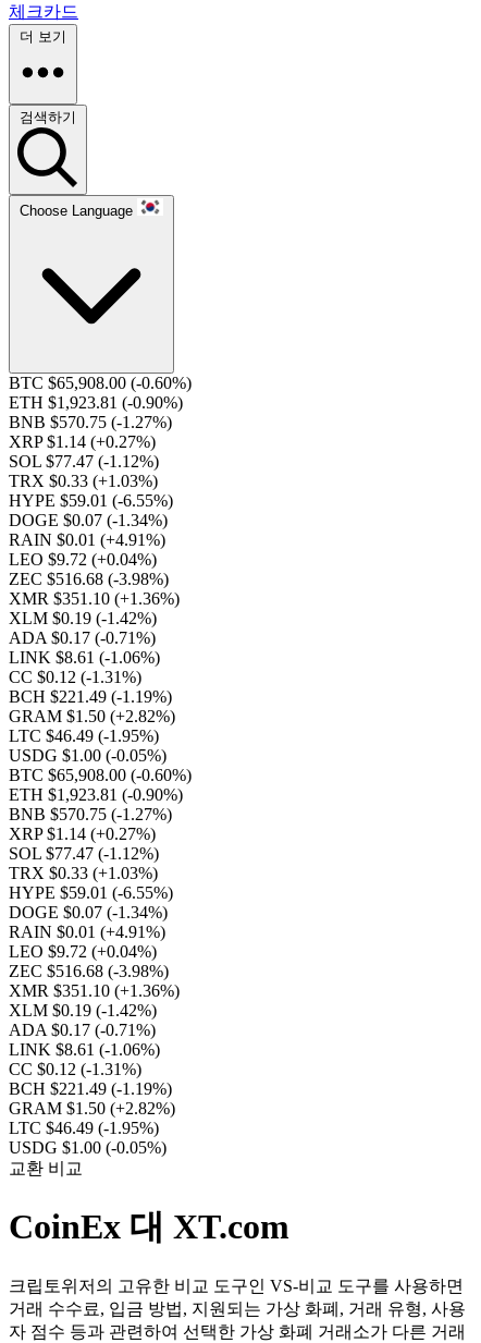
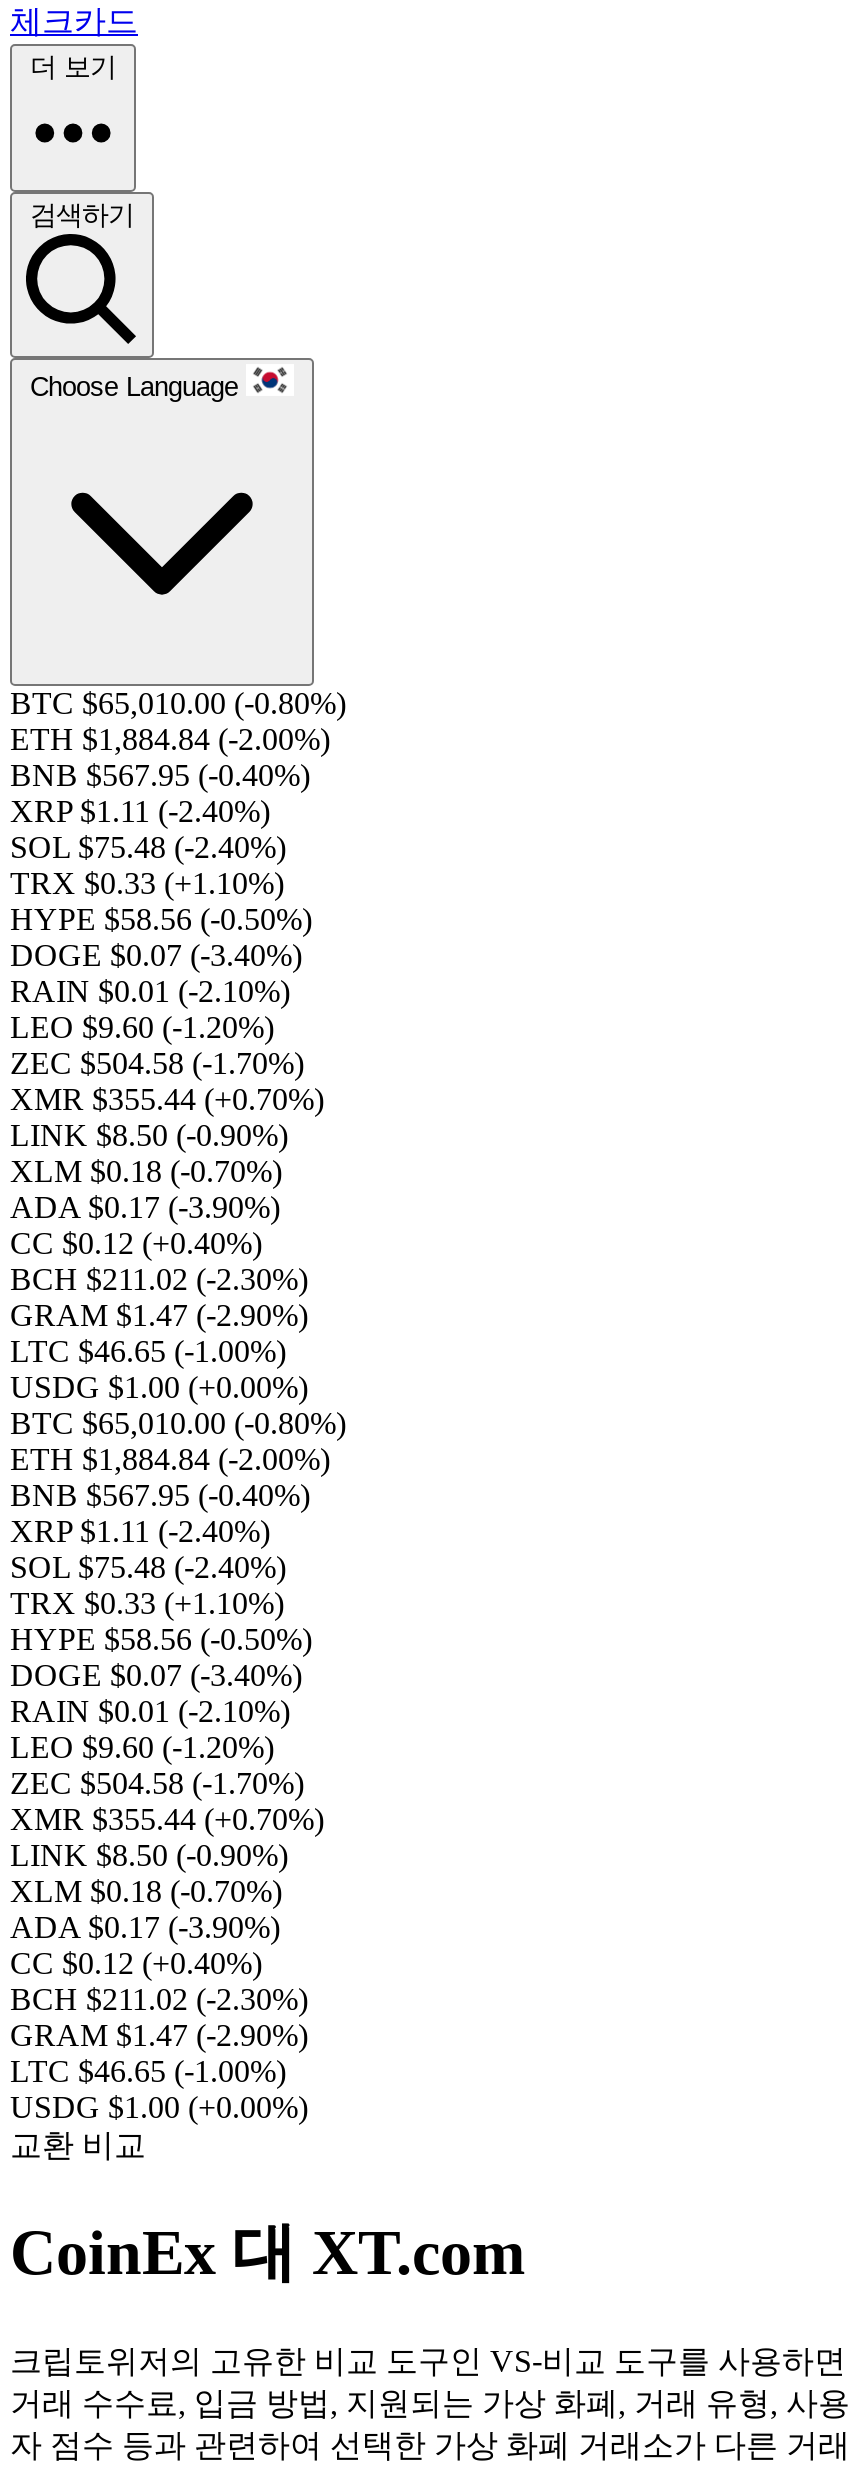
- BTC $65,908.00(-0.60%)
- ETH $1,923.81 (-0.90%)
- BNB $570.75 (-1.27%)
- XRP $1.14 (+0.27%)
- SOL $77.47 (-1.12%)
- TRX $0.33 (+1.03%)
- HYPE $59.01 (-6.55%)
- DOGE $0.07 (-1.34%)
- RAIN $0.01 (+4.91%)
- LEO $9.72 (+0.04%)
- ZEC $516.68 (-3.98%)
- XMR $351.10(+1.36%)
- XLM $0.19 (-1.42%)
- ADA $0.17 (-0.71%)
- LINK $8.61 (-1.06%)
- CC $0.12 (-1.31%)
- BCH $221.49 (-1.19%)
- GRAM $1.50 (+2.82%)
- LTC $46.49 (-1.95%)
- USDG $1.00(-0.05%)
- BTC $65,908.00 (-0.60%)
- ETH $1,923.81 (-0.90%)
- BNB $570.75 (-1.27%)
- XRP $1.14 (+0.27%)
- SOL $77.47 (-1.12%)
- TRX $0.33 (+1.03%)
- HYPE $59.01 (-6.55%)
- DOGE $0.07 (-1.34%)
- RAIN $0.01 (+4.91%)
- LEO $9.72 (+0.04%)
- ZEC $516.68 (-3.98%)
- XMR $351.10(+1.36%)
- XLM $0.19 (-1.42%)
- ADA $0.17 (-0.71%)
- LINK $8.61 (-1.06%)
- CC $0.12 (-1.31%)
- BCH $221.49 (-1.19%)
- GRAM $1.50 (+2.82%)
- LTC $46.49 (-1.95%)
- USDG $1.00(-0.05%)
+ BTC $65,010.00(-0.80%)
+ ETH $1,884.84 (-2.00%)
+ BNB $567.95 (-0.40%)
+ XRP $1.11 (-2.40%)
+ SOL $75.48 (-2.40%)
+ TRX $0.33 (+1.10%)
+ HYPE $58.56 (-0.50%)
+ DOGE $0.07 (-3.40%)
+ RAIN $0.01 (-2.10%)
+ LEO $9.60 (-1.20%)
+ ZEC $504.58 (-1.70%)
+ XMR $355.44(+0.70%)
+ LINK $8.50 (-0.90%)
+ XLM $0.18 (-0.70%)
+ ADA $0.17 (-3.90%)
+ CC $0.12 (+0.40%)
+ BCH $211.02 (-2.30%)
+ GRAM $1.47 (-2.90%)
+ LTC $46.65 (-1.00%)
+ USDG $1.00(+0.00%)
+ BTC $65,010.00 (-0.80%)
+ ETH $1,884.84 (-2.00%)
+ BNB $567.95 (-0.40%)
+ XRP $1.11 (-2.40%)
+ SOL $75.48 (-2.40%)
+ TRX $0.33 (+1.10%)
+ HYPE $58.56 (-0.50%)
+ DOGE $0.07 (-3.40%)
+ RAIN $0.01 (-2.10%)
+ LEO $9.60 (-1.20%)
+ ZEC $504.58 (-1.70%)
+ XMR $355.44(+0.70%)
+ LINK $8.50 (-0.90%)
+ XLM $0.18 (-0.70%)
+ ADA $0.17 (-3.90%)
+ CC $0.12 (+0.40%)
+ BCH $211.02 (-2.30%)
+ GRAM $1.47 (-2.90%)
+ LTC $46.65 (-1.00%)
+ USDG $1.00(+0.00%)
